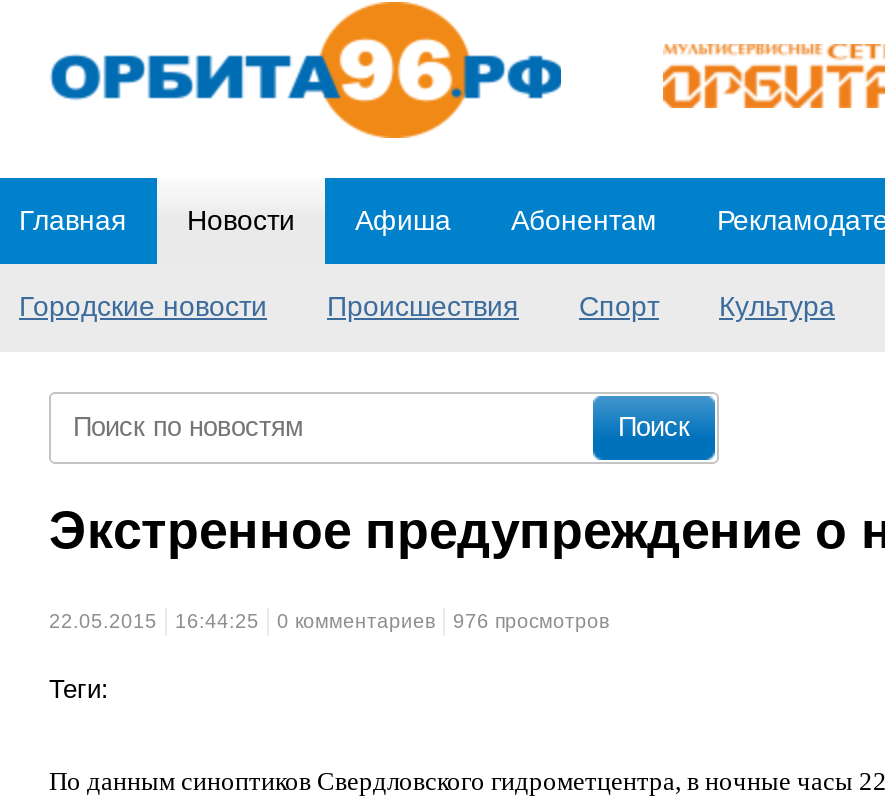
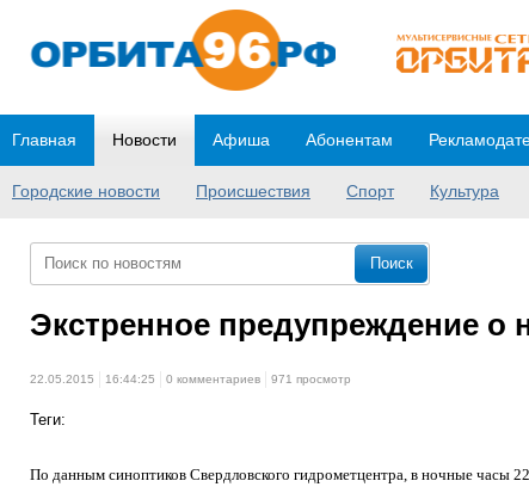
- 22.05.2015 16:44:25 0 комментариев 976 просмотров
+ 22.05.2015 16:44:25 0 комментариев 971 просмотр
